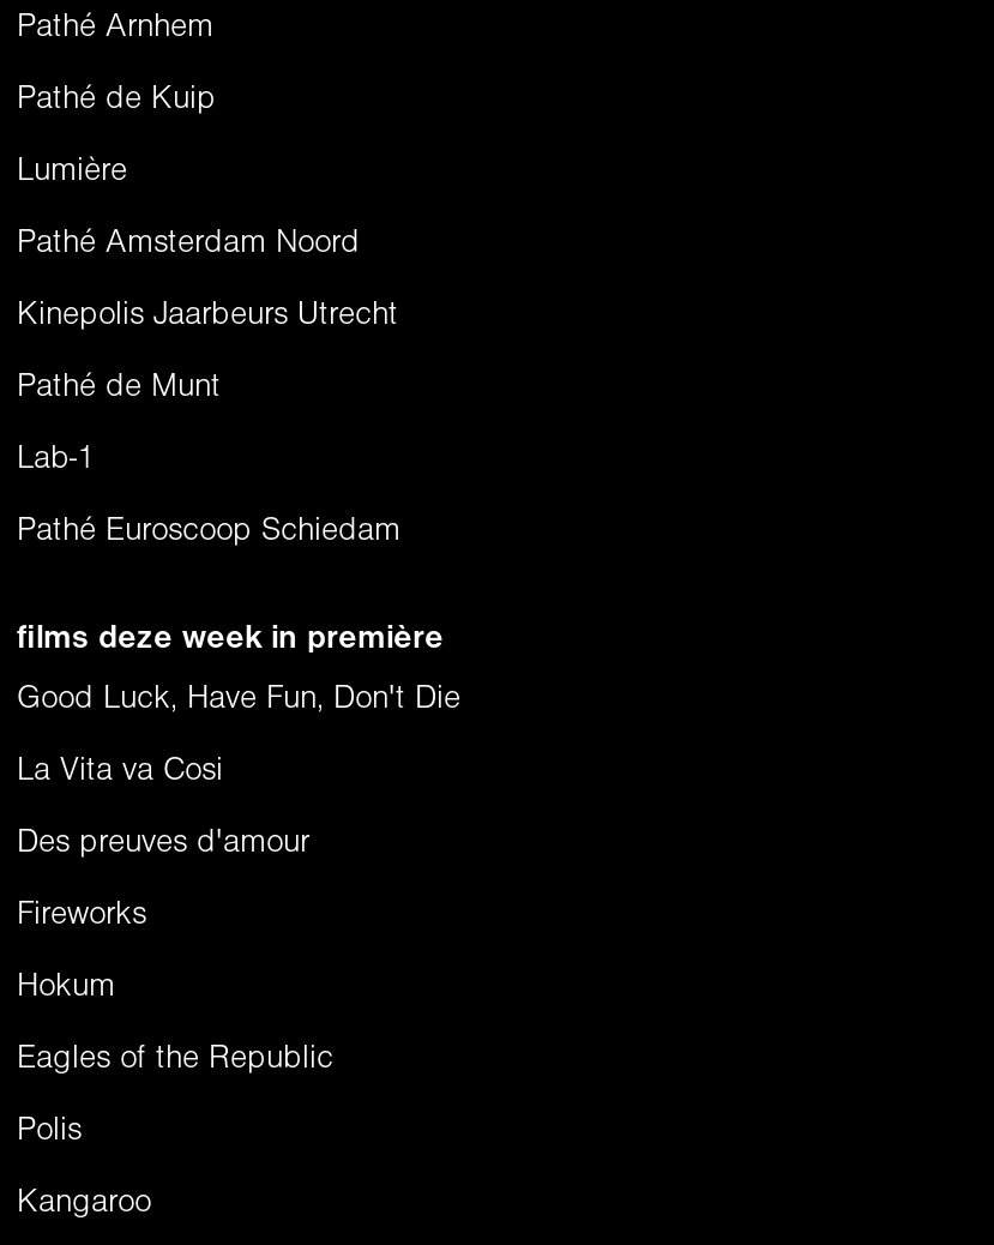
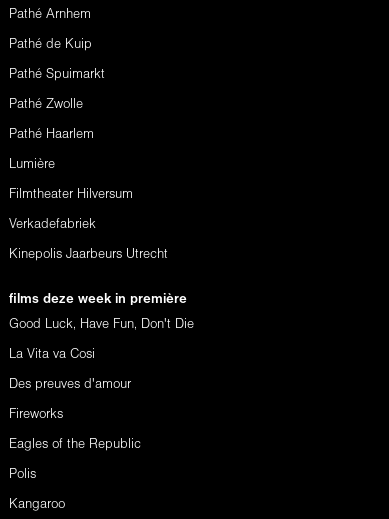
+ Pathé Spuimarkt
+ Pathé Zwolle
+ Pathé Haarlem

moved down: Lumière

- Pathé Amsterdam Noord
+ Filmtheater Hilversum
+ Verkadefabriek

moved down: Kinepolis Jaarbeurs Utrecht

- Pathé de Munt
- Lab-1
- Pathé Euroscoop Schiedam

moved down: films deze week in première | Good Luck, Have Fun, Don't Die | La Vita va Cosi | Des preuves d'amour | Fireworks

- Hokum
